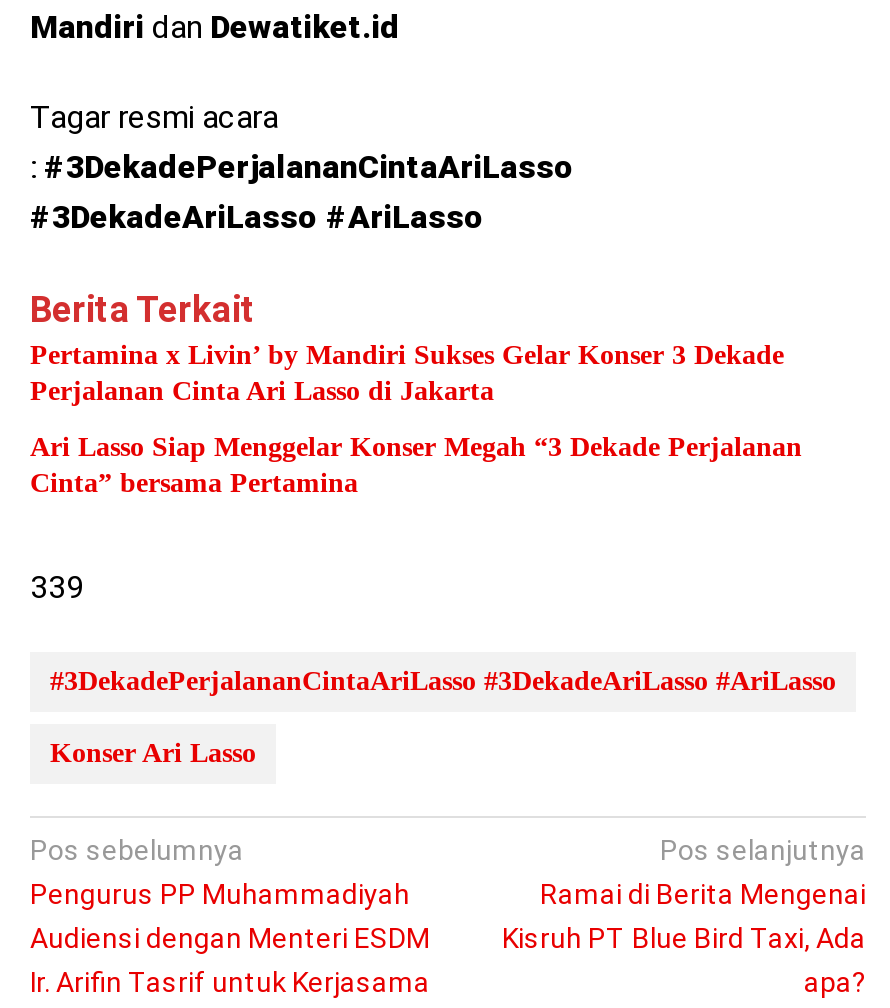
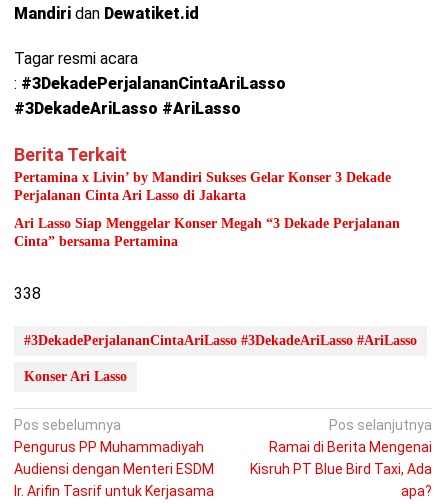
- 339
+ 338
